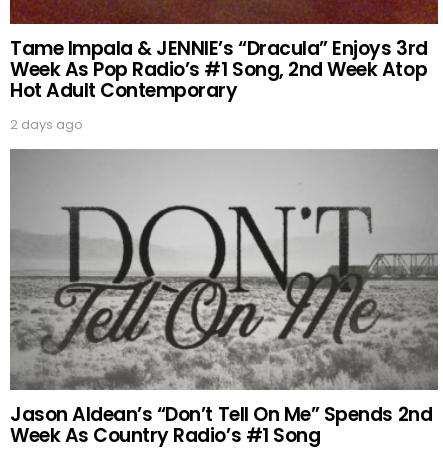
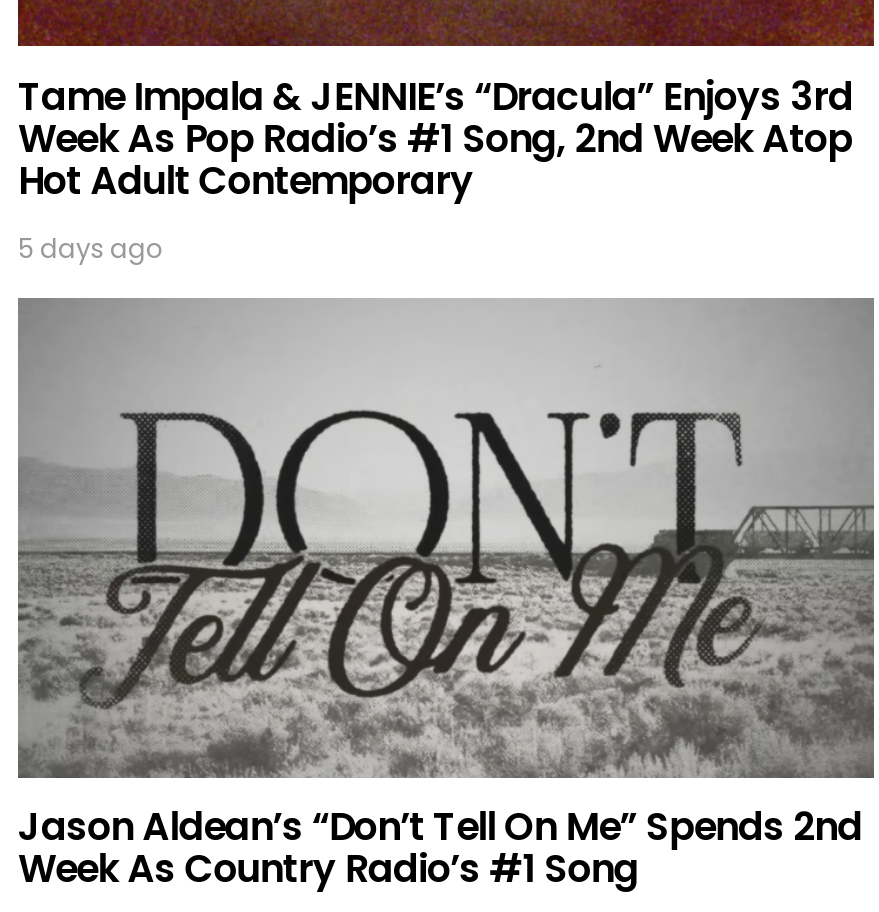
- 2 days ago
+ 5 days ago
